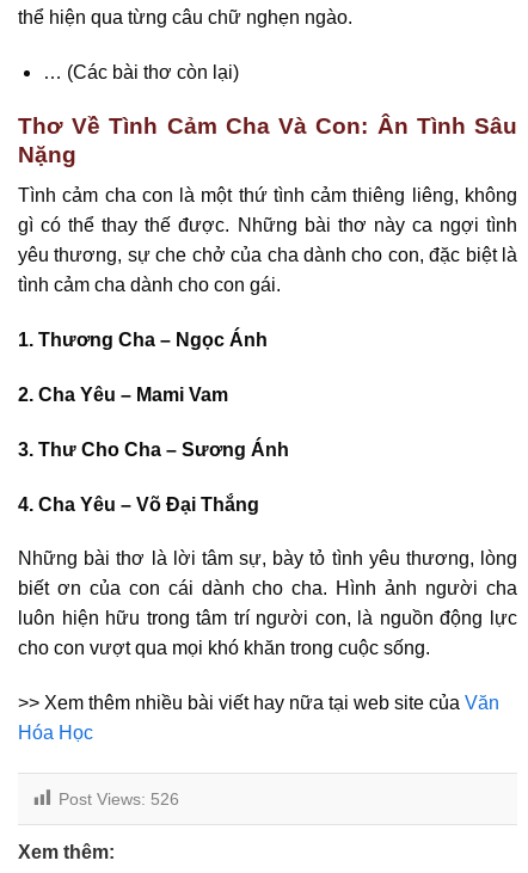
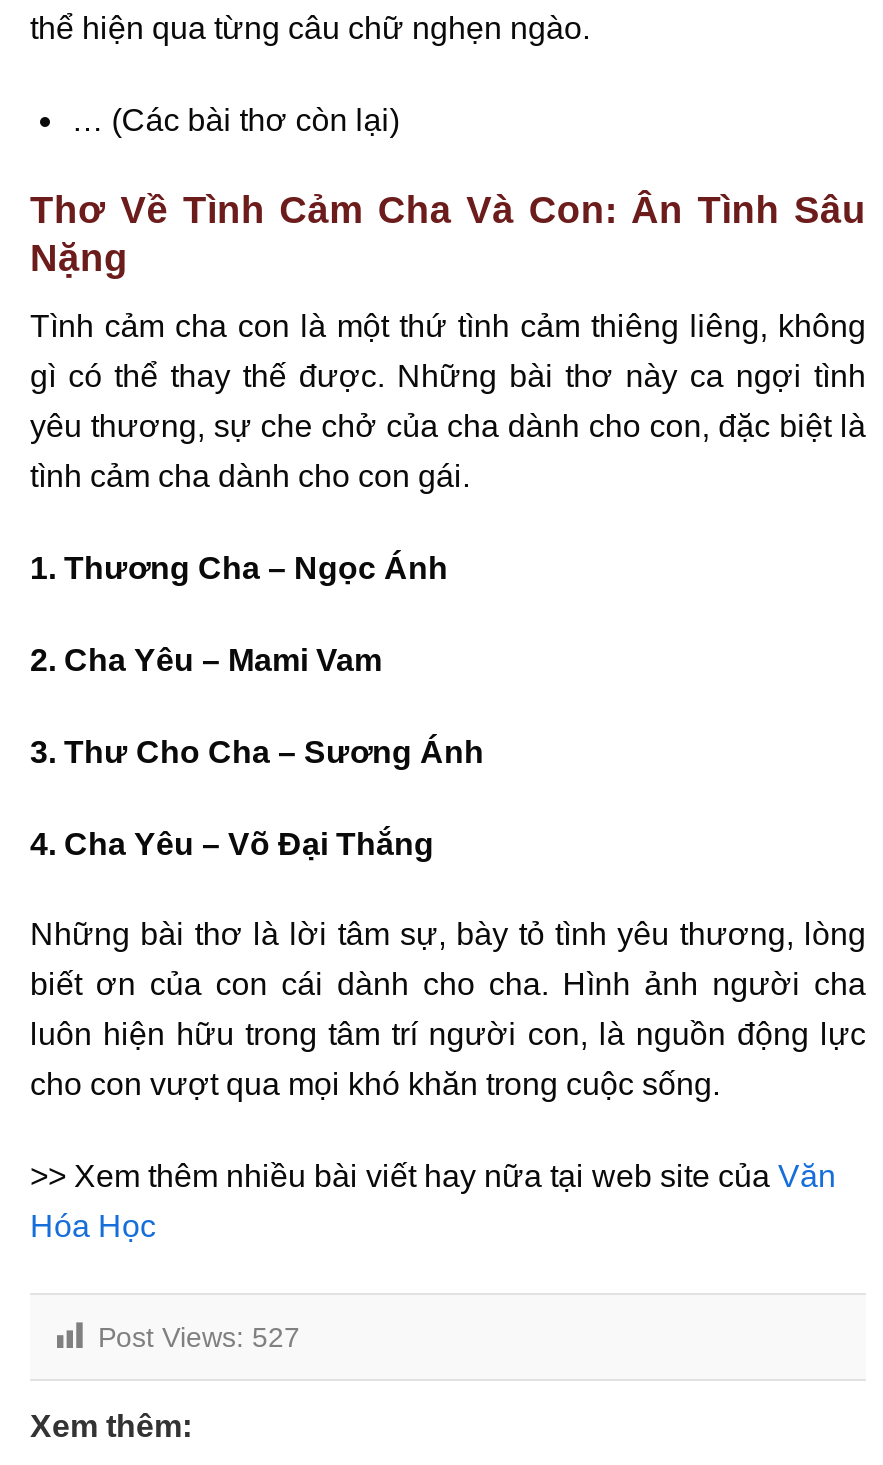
- Post Views: 526
+ Post Views: 527
